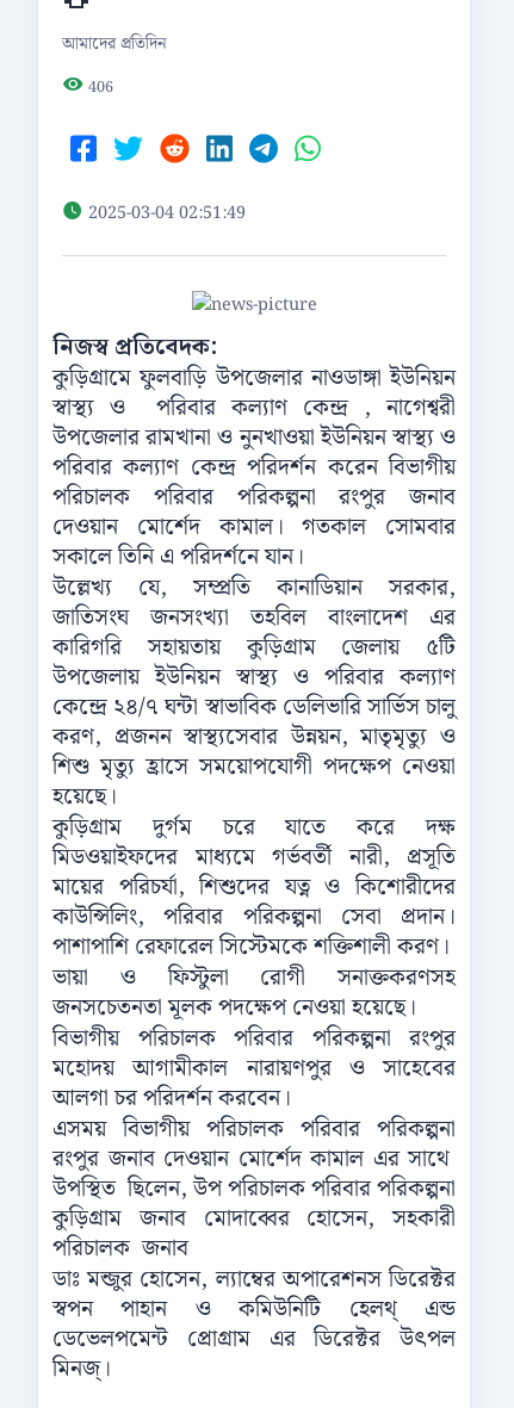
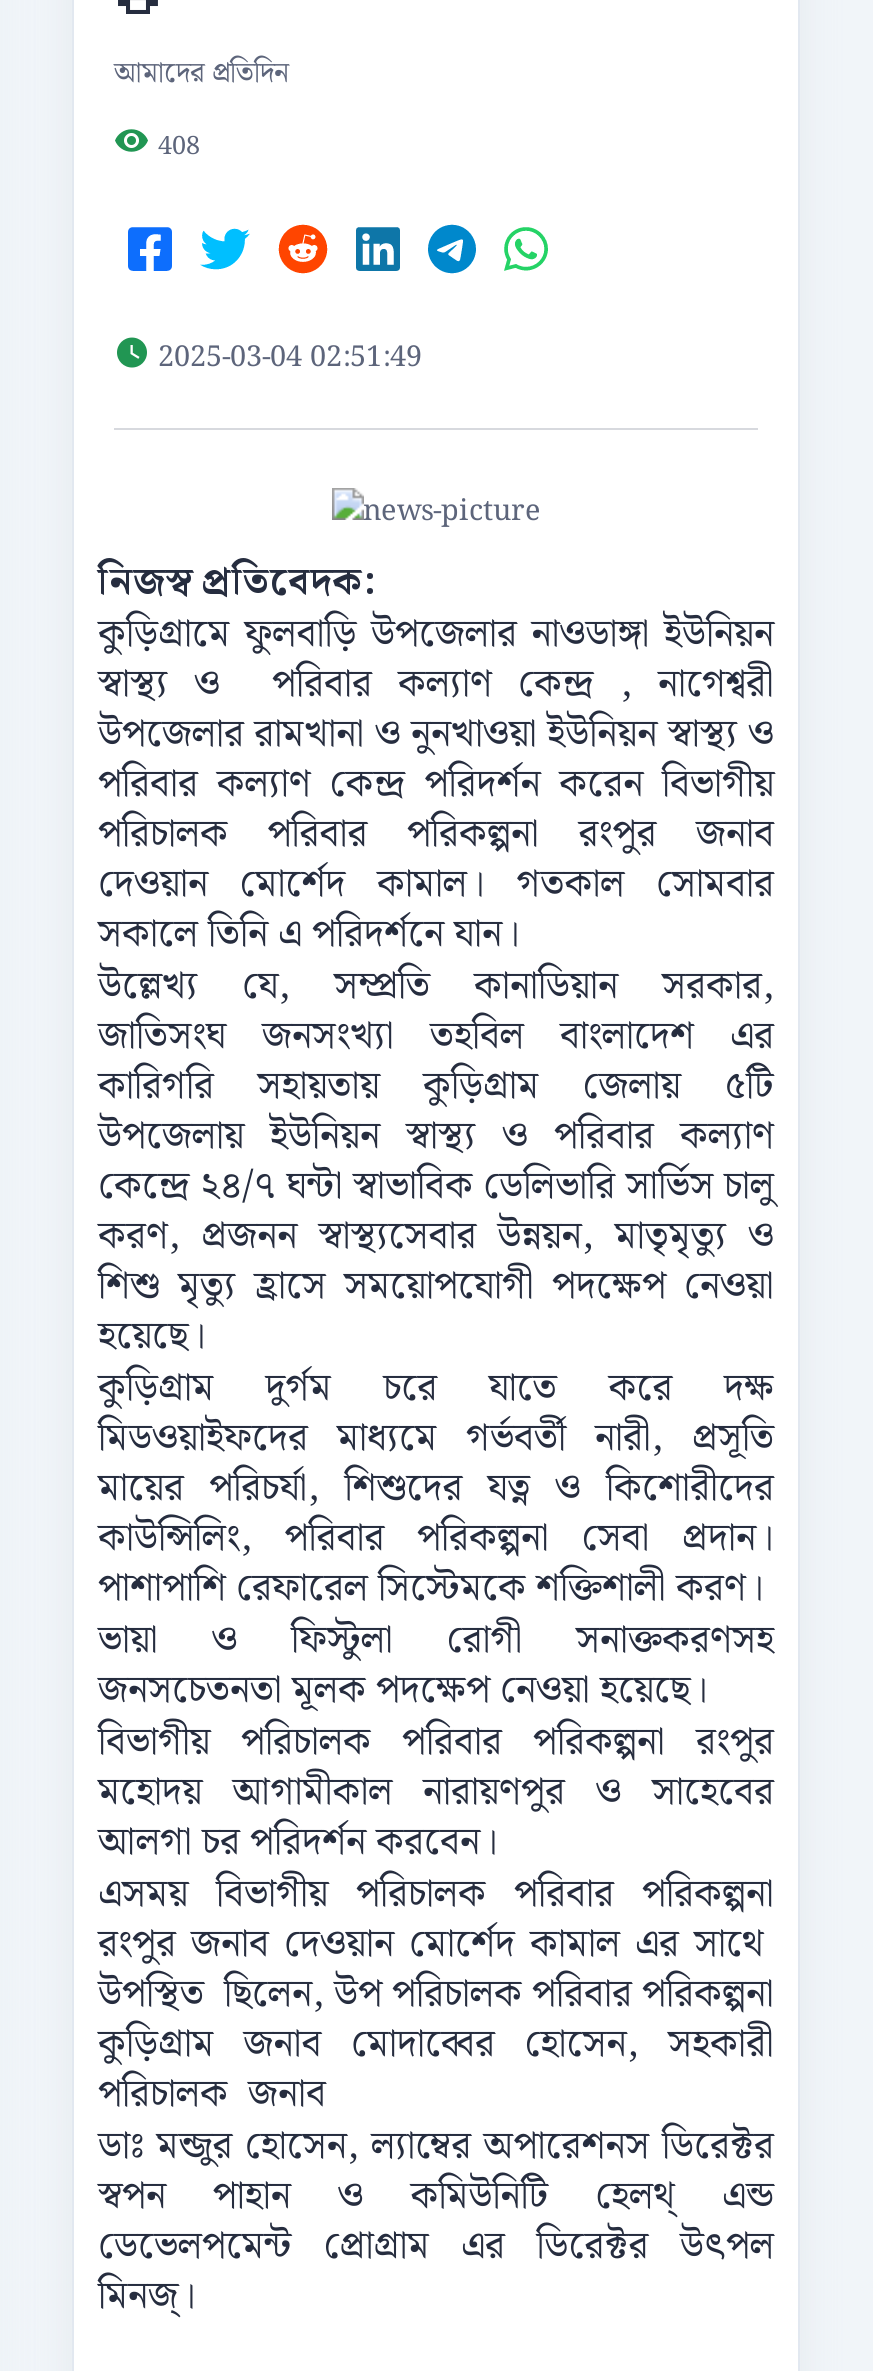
- 406
+ 408
